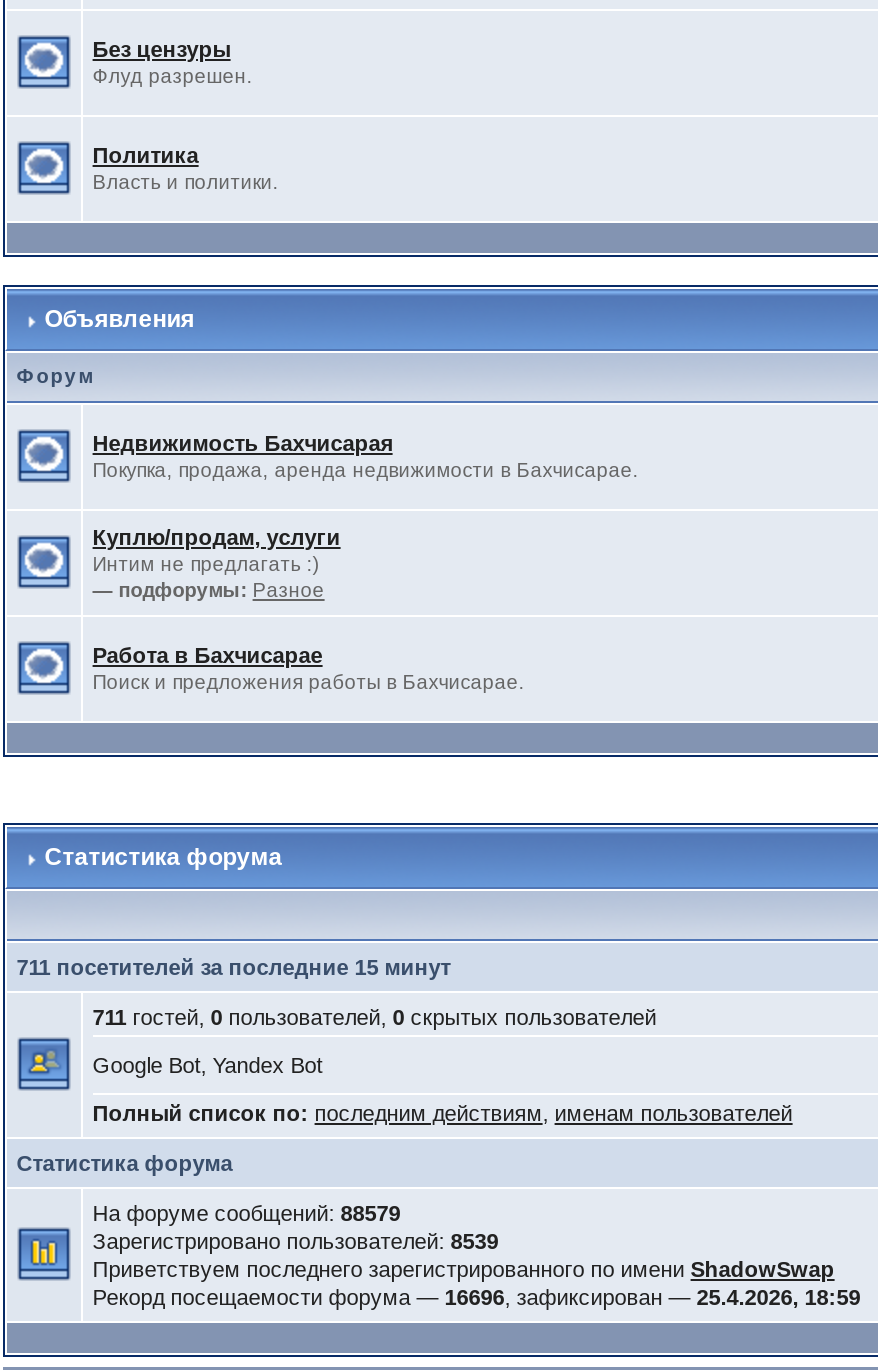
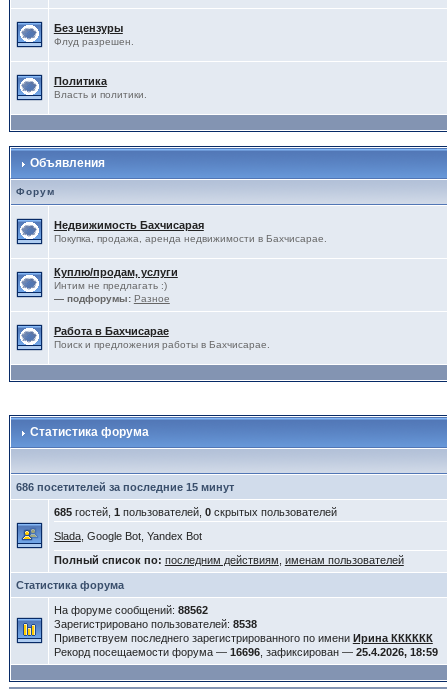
- 711 посетителей за последние 15 минут
+ 686 посетителей за последние 15 минут

- 711 гостей, 0 пользователей, 0 скрытых пользователей
+ 685 гостей, 1 пользователей, 0 скрытых пользователей

- Google Bot, Yandex Bot
+ Slada, Google Bot, Yandex Bot

- На форуме сообщений: 88579
- Зарегистрировано пользователей: 8539
- Приветствуем последнего зарегистрированного по имени ShadowSwap
+ На форуме сообщений: 88562
+ Зарегистрировано пользователей: 8538
+ Приветствуем последнего зарегистрированного по имени Ирина КККККК
